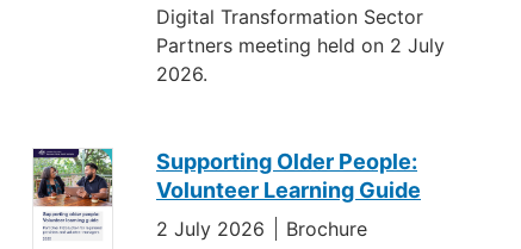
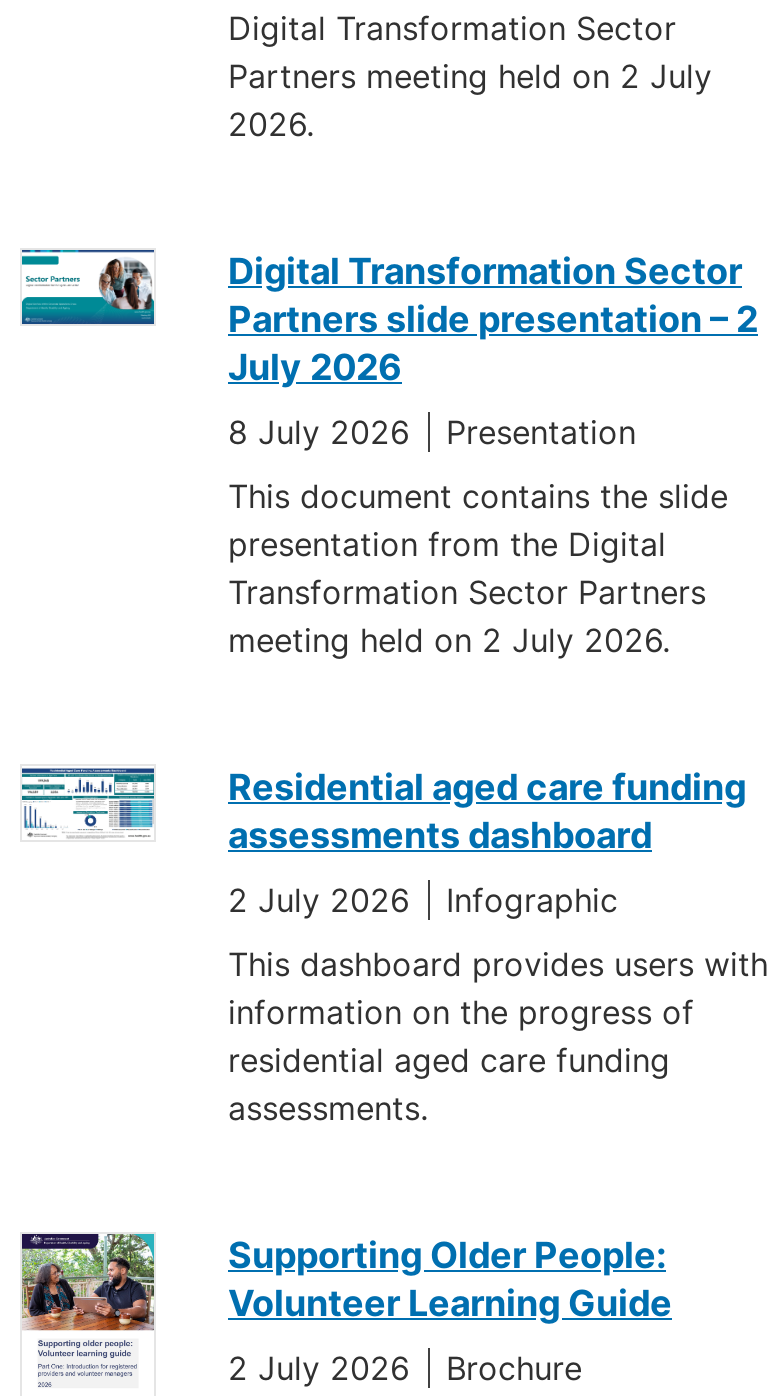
+ [image]
+ Digital Transformation Sector
+ Partners slide presentation – 2
+ July 2026
+ 8 July 2026
+ Presentation
+ This document contains the slide
+ presentation from the Digital
+ Transformation Sector Partners
+ meeting held on 2 July 2026.

+ [image]
+ Residential aged care funding
+ assessments dashboard
+ 2 July 2026
+ Infographic
+ This dashboard provides users with
+ information on the progress of
+ residential aged care funding
+ assessments.
